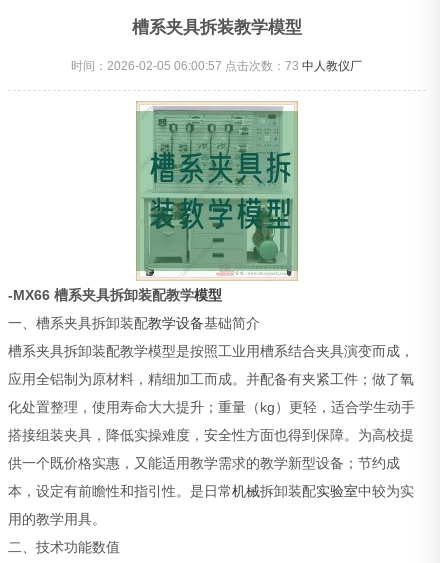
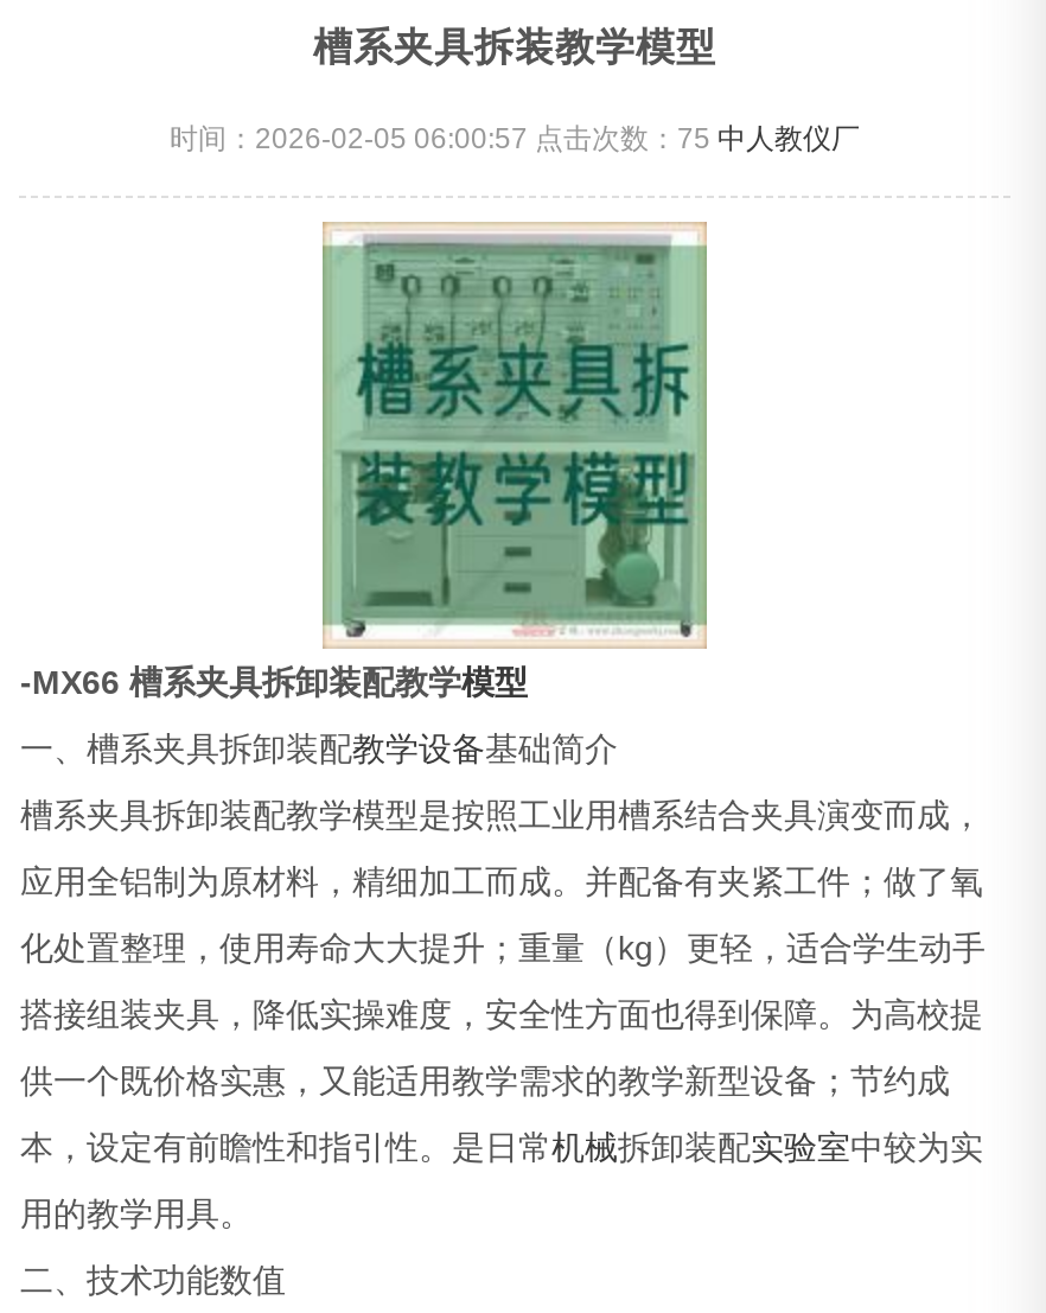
- 时间：2026-02-05 06:00:57 点击次数：73中人教仪厂
+ 时间：2026-02-05 06:00:57 点击次数：75中人教仪厂
